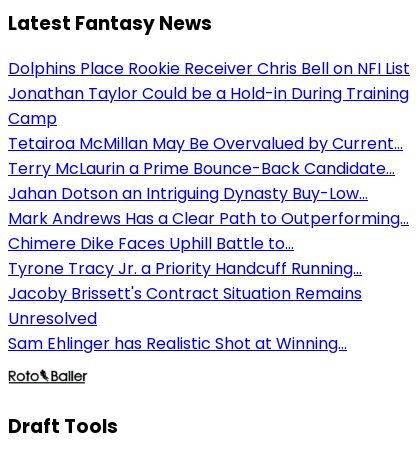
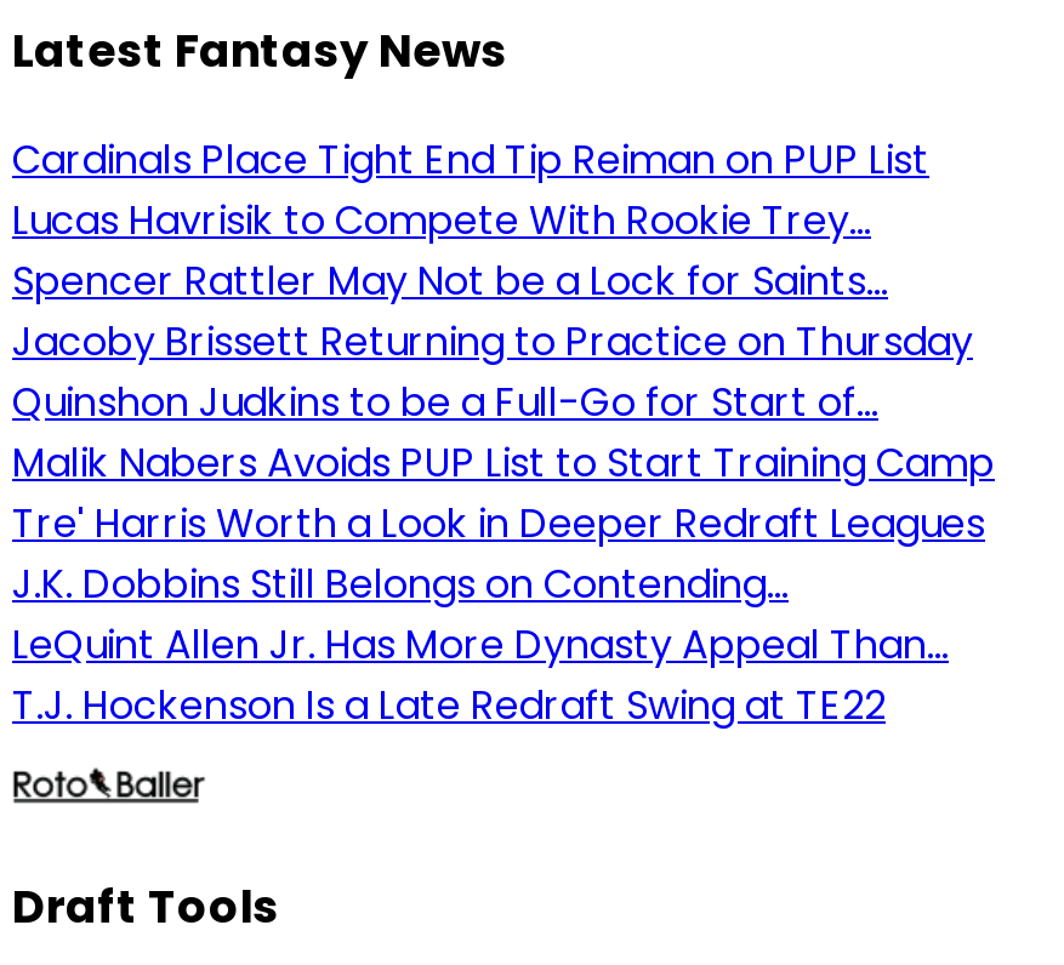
- Dolphins Place Rookie Receiver Chris Bell on NFI List
- Jonathan Taylor Could be a Hold-in During Training
- Camp
- Tetairoa McMillan May Be Overvalued by Current...
- Terry McLaurin a Prime Bounce-Back Candidate...
- Jahan Dotson an Intriguing Dynasty Buy-Low...
- Mark Andrews Has a Clear Path to Outperforming...
- Chimere Dike Faces Uphill Battle to...
- Tyrone Tracy Jr. a Priority Handcuff Running...
- Jacoby Brissett's Contract Situation Remains
- Unresolved
- Sam Ehlinger has Realistic Shot at Winning...
+ Cardinals Place Tight End Tip Reiman on PUP List
+ Lucas Havrisik to Compete With Rookie Trey...
+ Spencer Rattler May Not be a Lock for Saints...
+ Jacoby Brissett Returning to Practice on Thursday
+ Quinshon Judkins to be a Full-Go for Start of...
+ Malik Nabers Avoids PUP List to Start Training Camp
+ Tre' Harris Worth a Look in Deeper Redraft Leagues
+ J.K. Dobbins Still Belongs on Contending...
+ LeQuint Allen Jr. Has More Dynasty Appeal Than...
+ T.J. Hockenson Is a Late Redraft Swing at TE22
